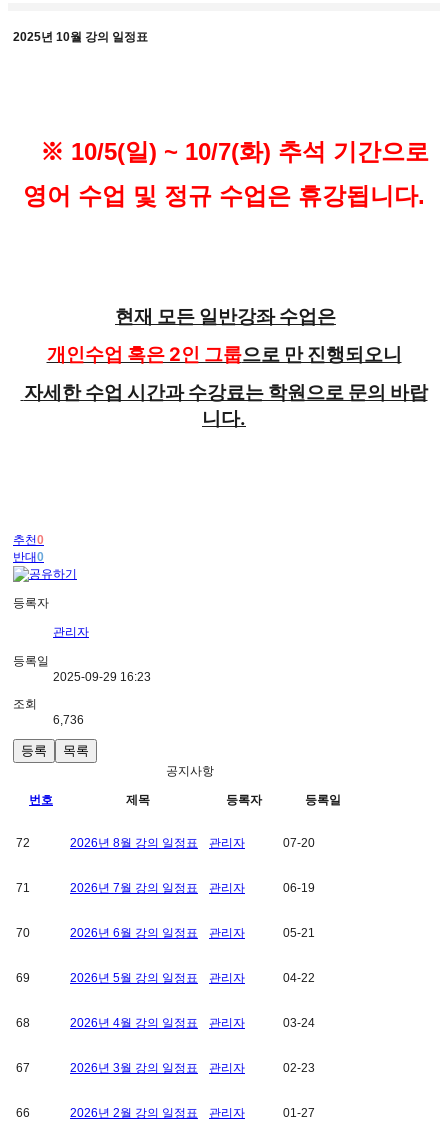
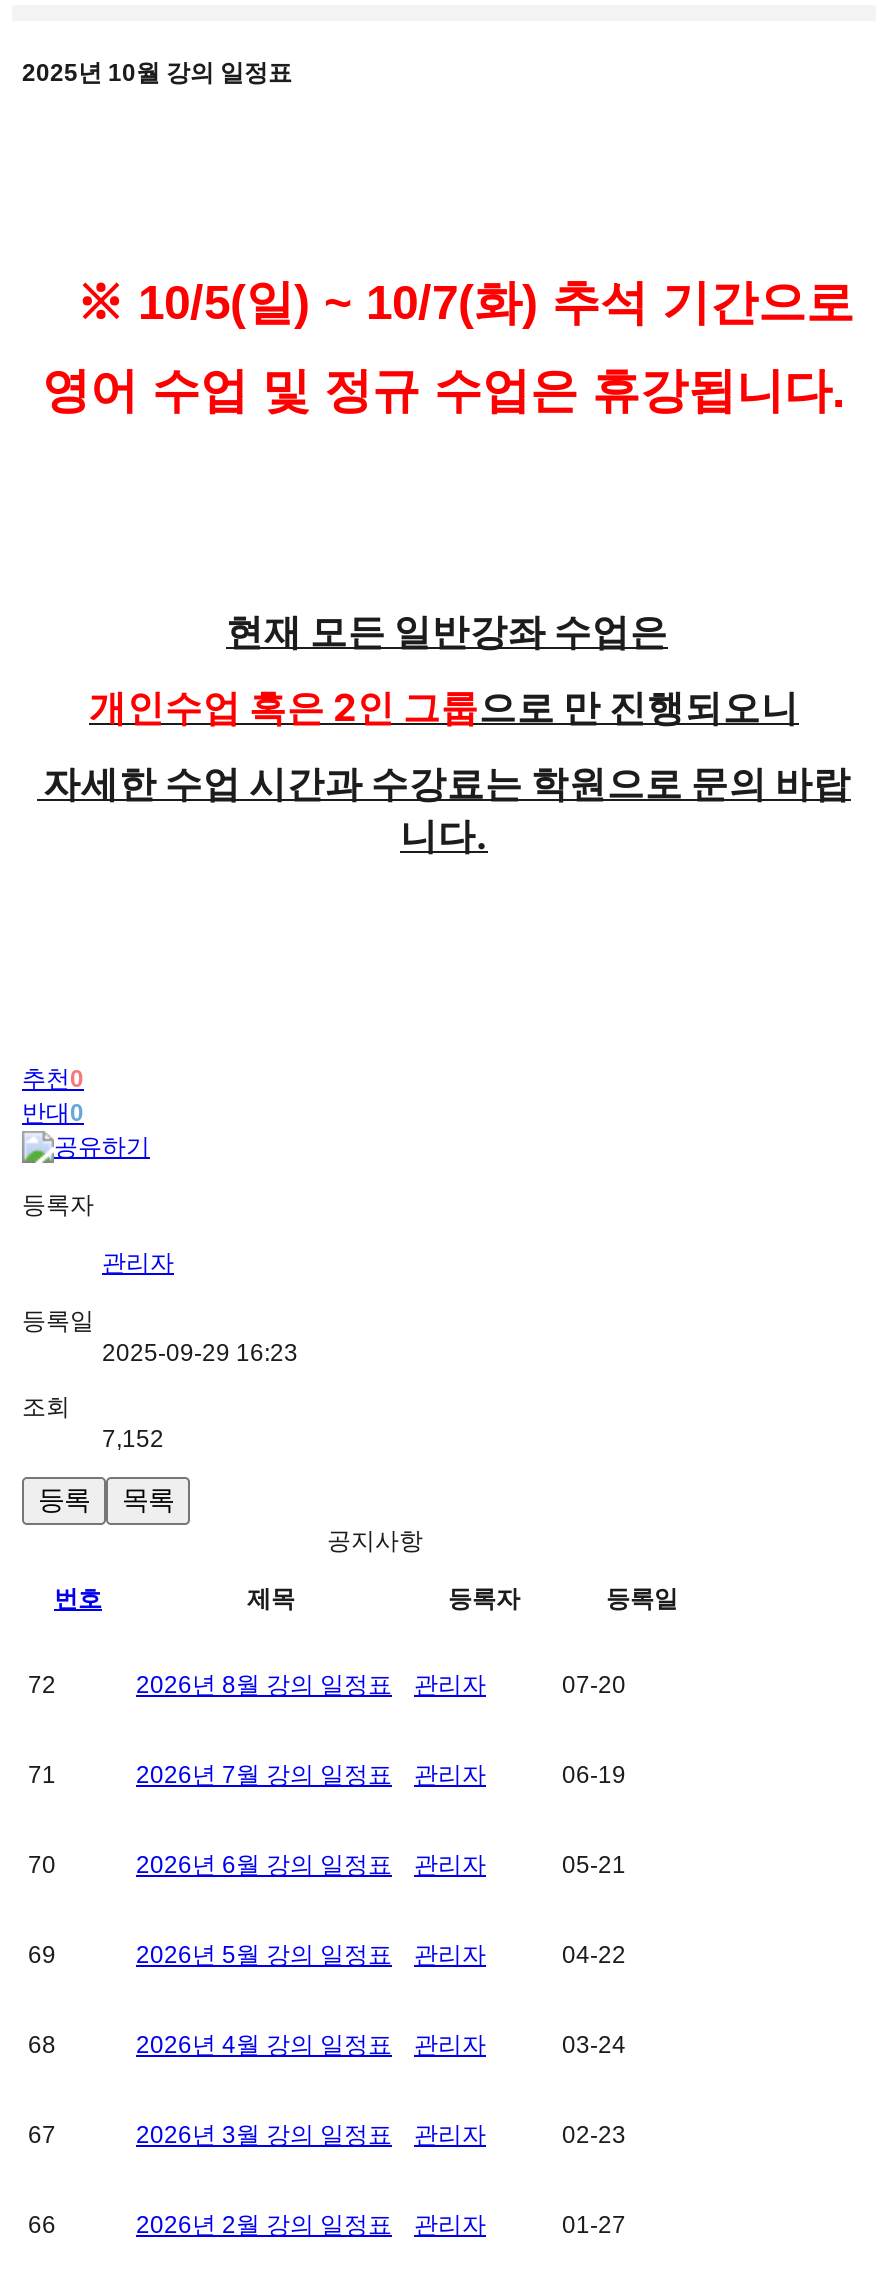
- 6,736
+ 7,152
